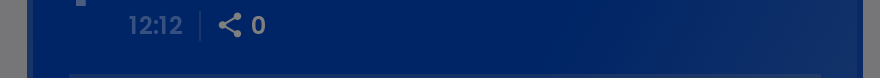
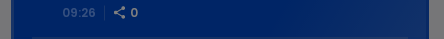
- 12:12 0
+ 09:26 0
